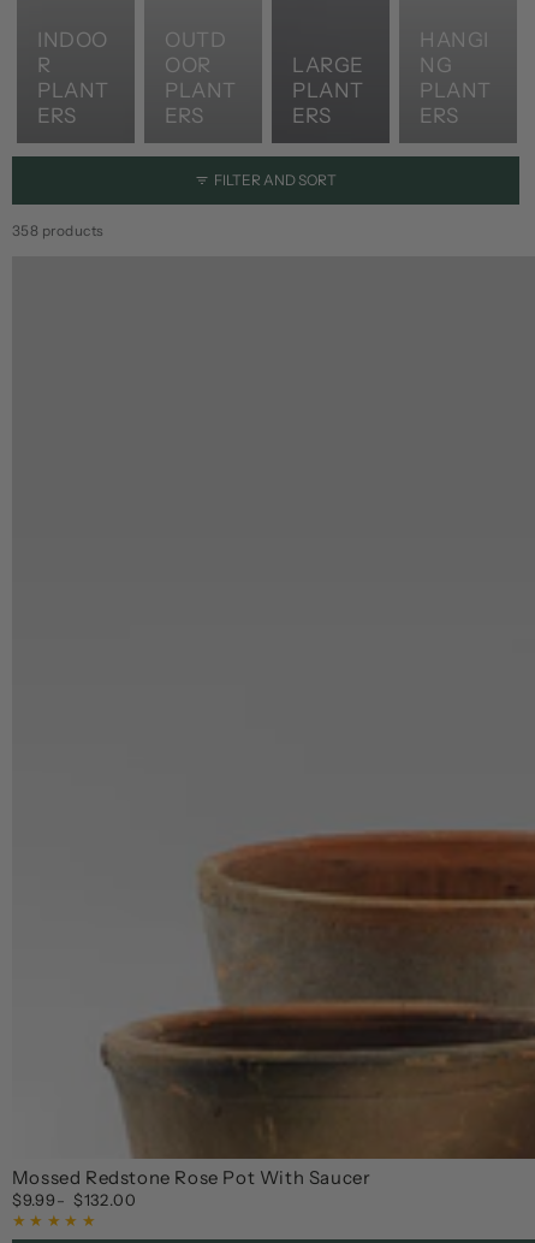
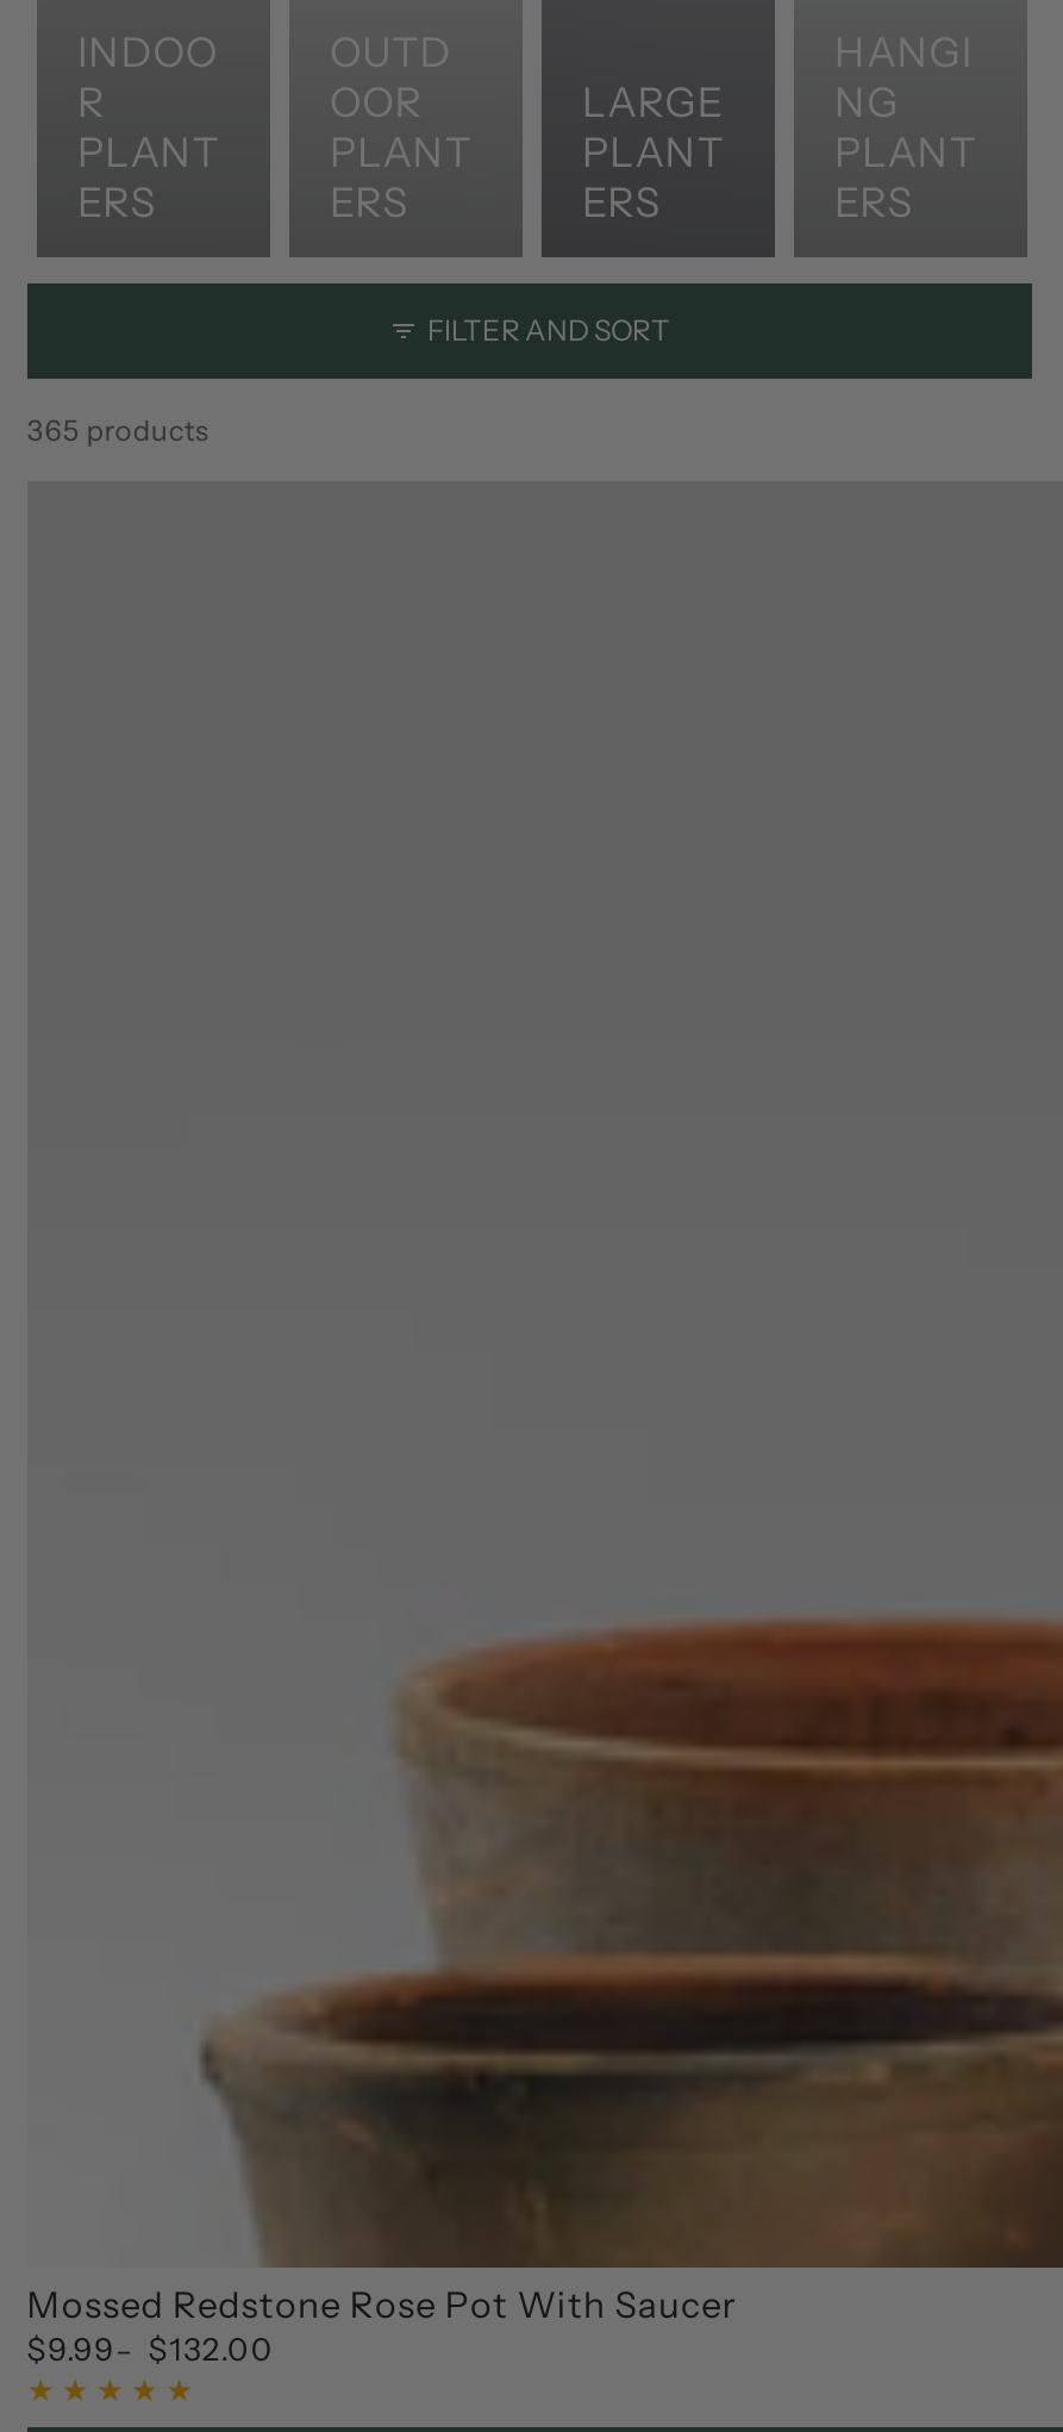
- 358 products
+ 365 products
